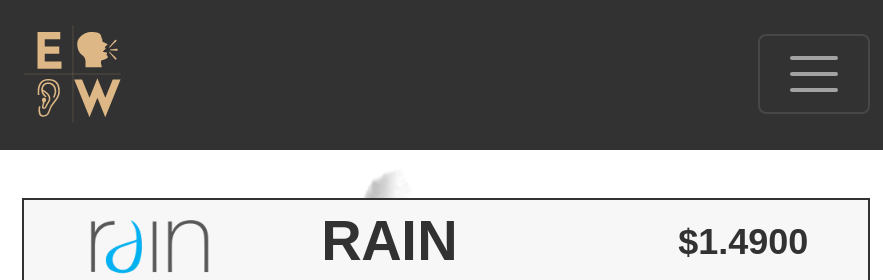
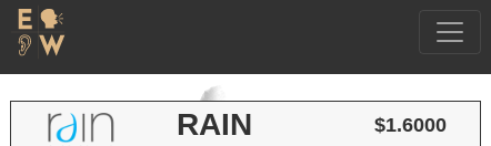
- $1.4900
+ $1.6000
